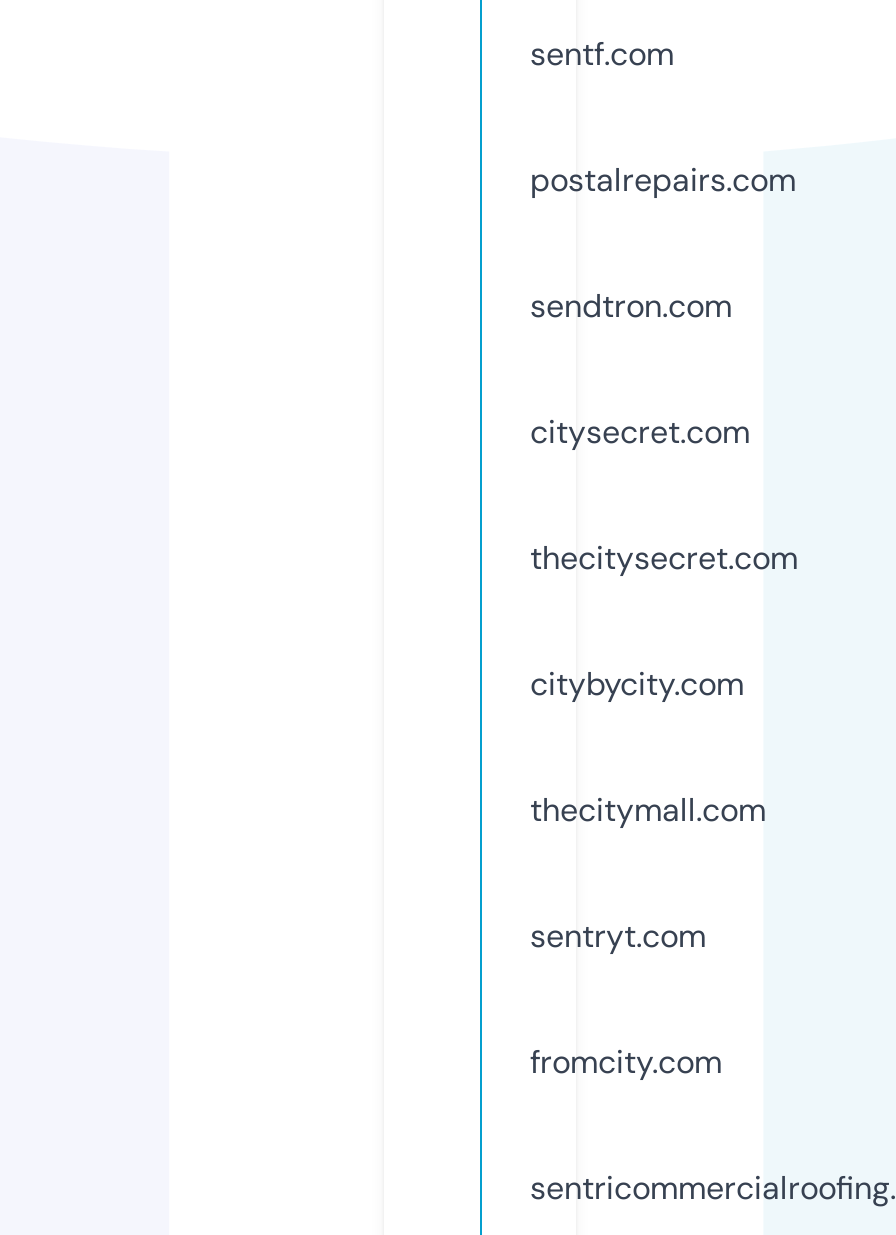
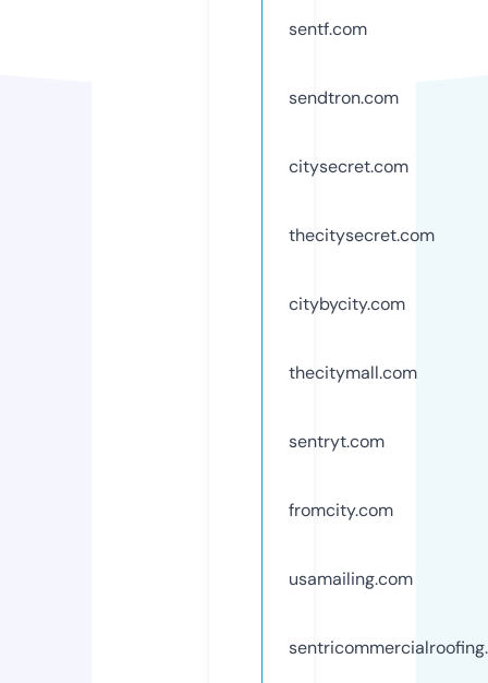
- postalrepairs.com

moved up: sendtron.com | citysecret.com | thecitysecret.com | citybycity.com | thecitymall.com | sentryt.com | fromcity.com

+ usamailing.com
